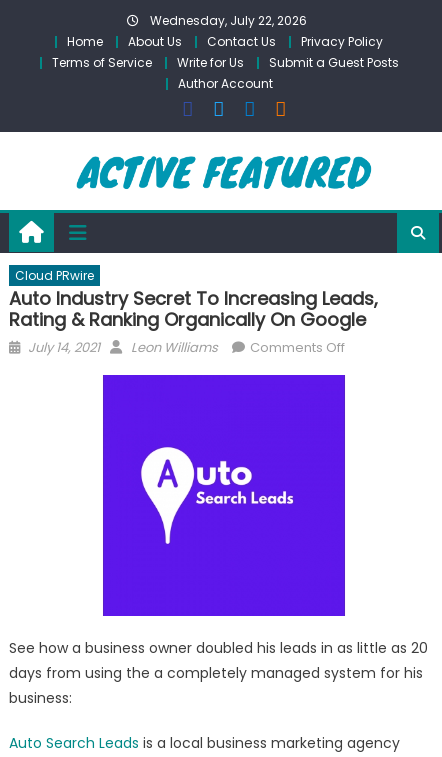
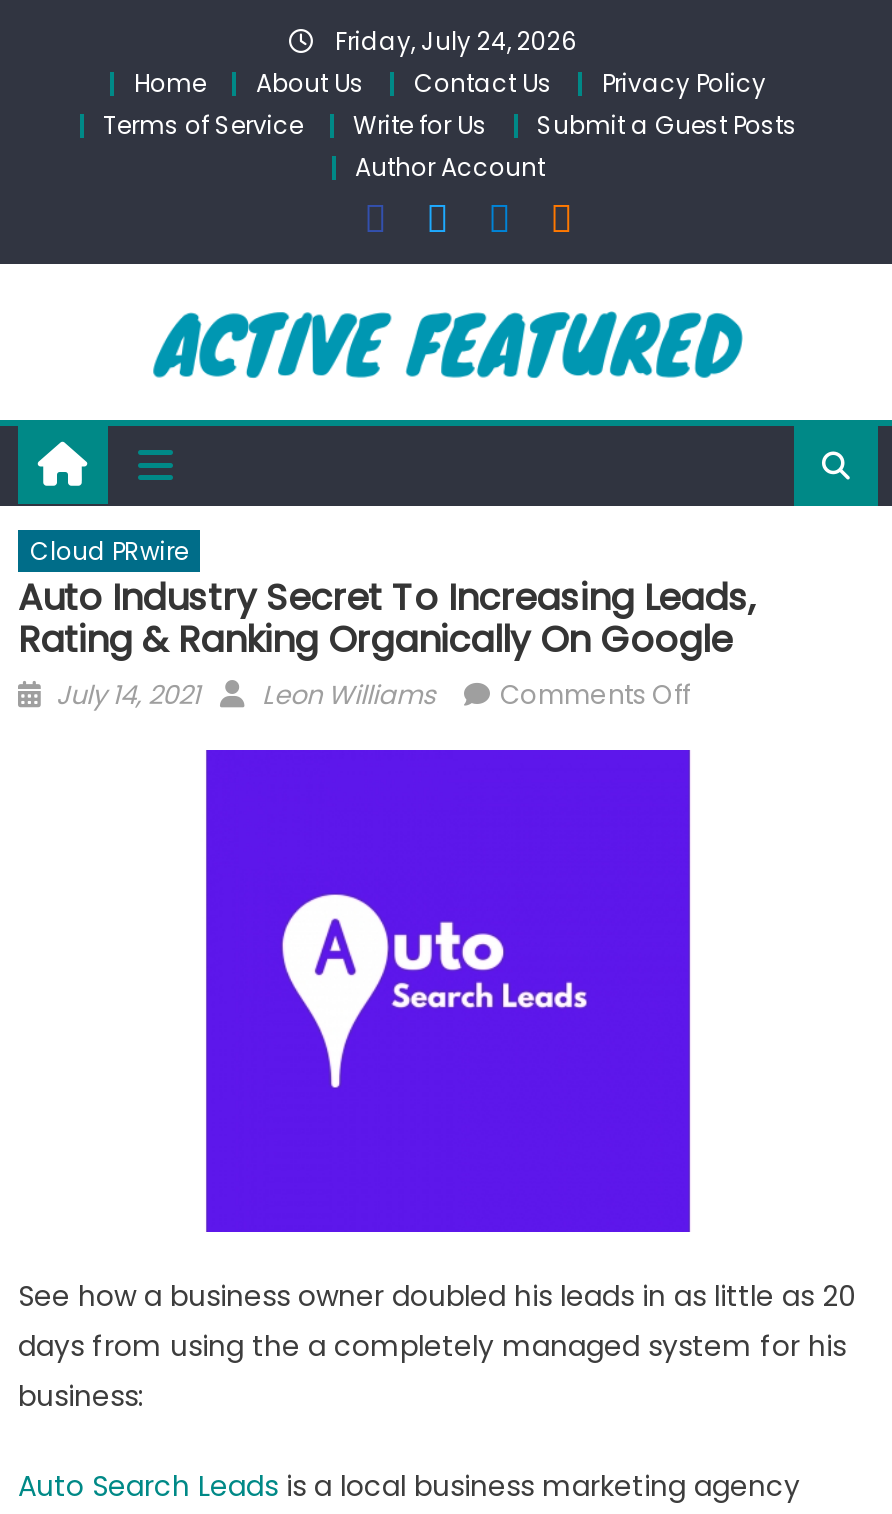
- Wednesday, July 22, 2026
+ Friday, July 24, 2026
